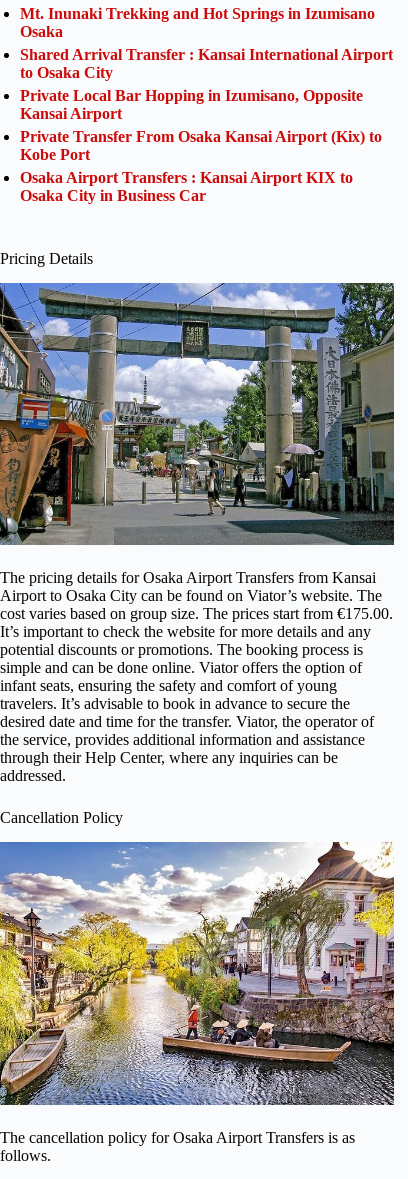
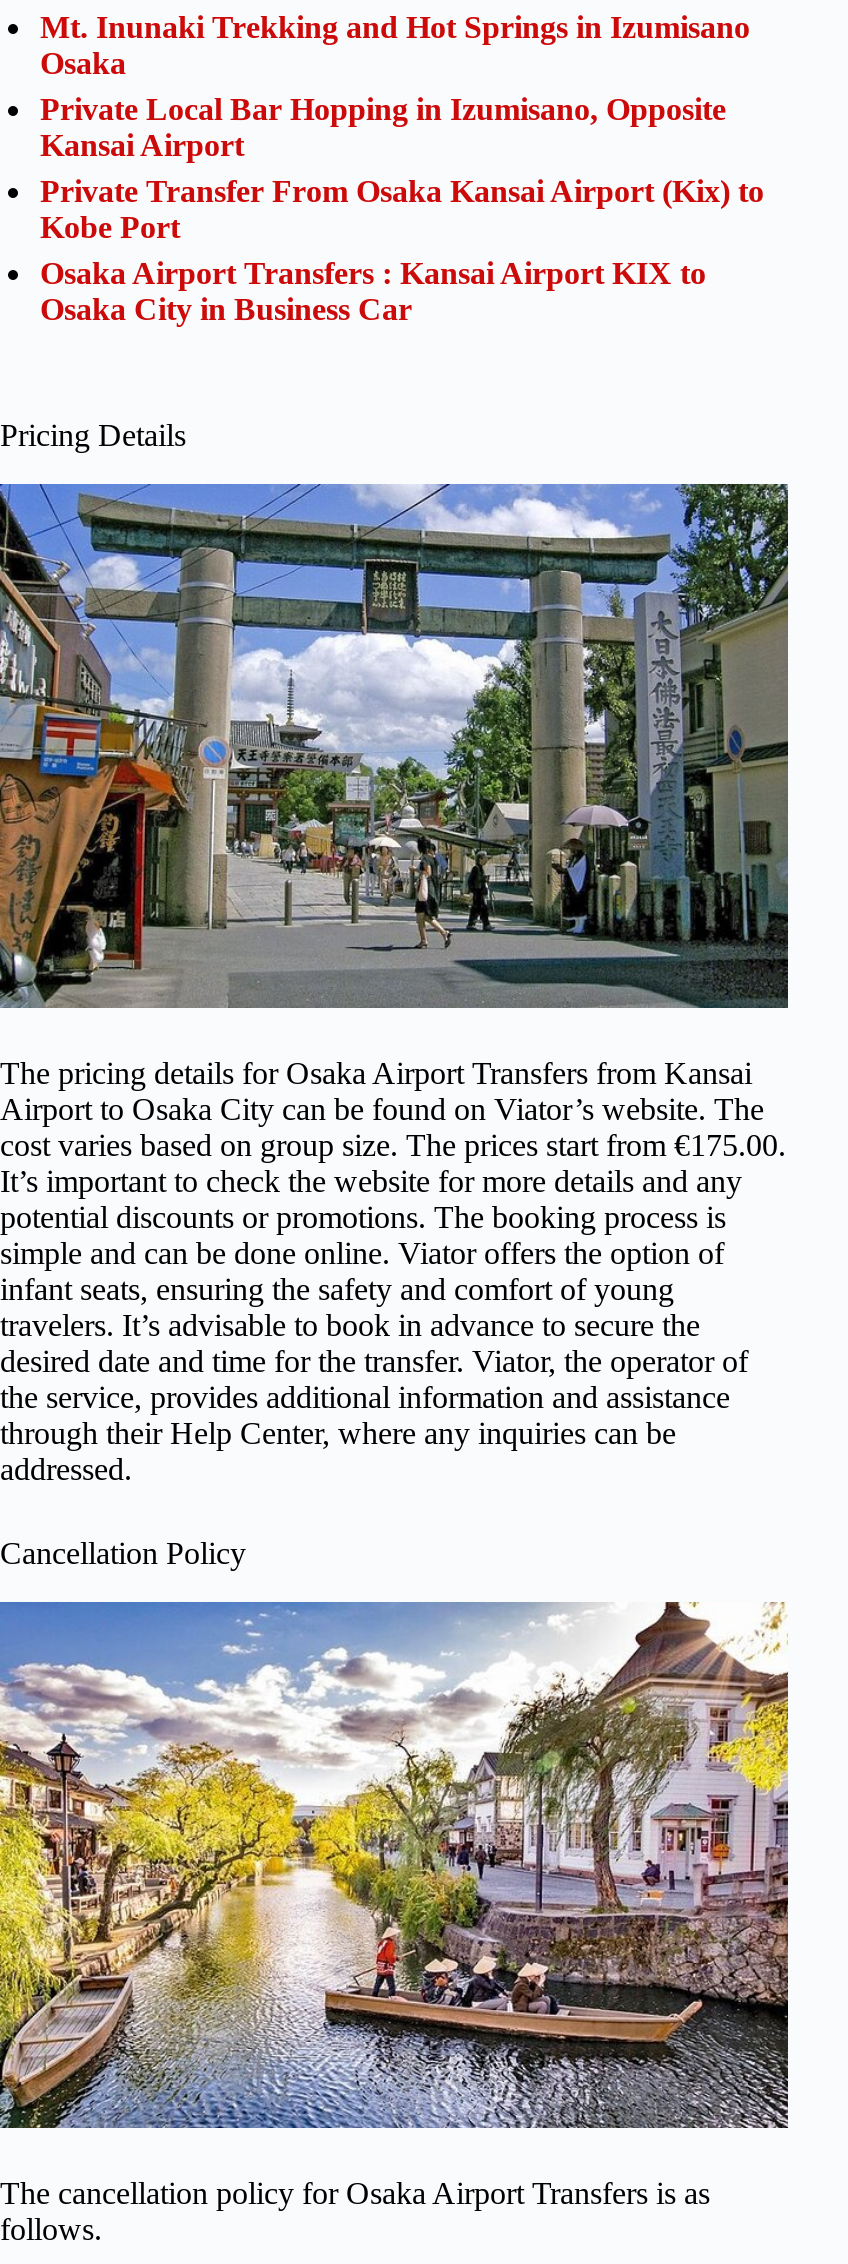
- Shared Arrival Transfer : Kansai International Airport
- to Osaka City
